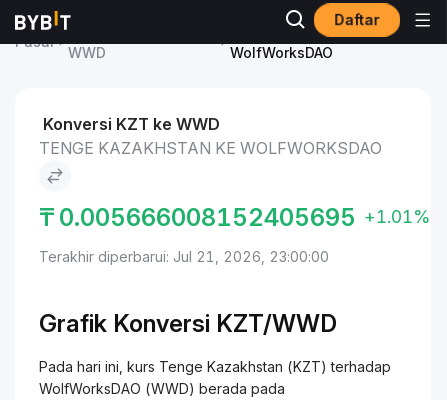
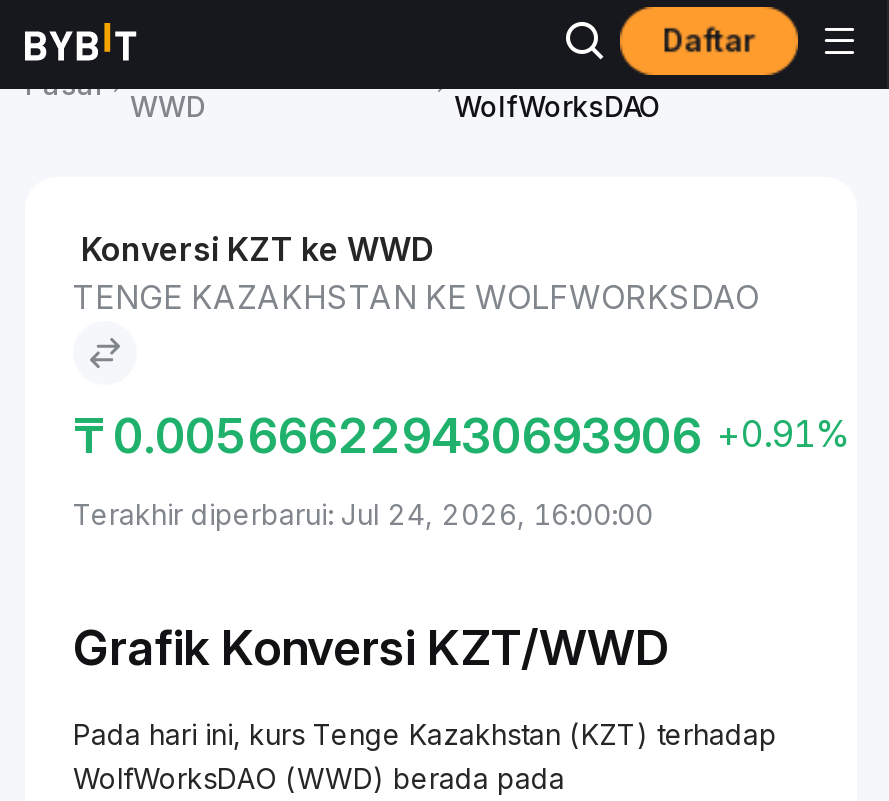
- ₸ 0.005666008152405695 +1.01%
+ ₸ 0.005666229430693906 +0.91%

- Terakhir diperbarui: Jul 21, 2026, 23:00:00
+ Terakhir diperbarui: Jul 24, 2026, 16:00:00
